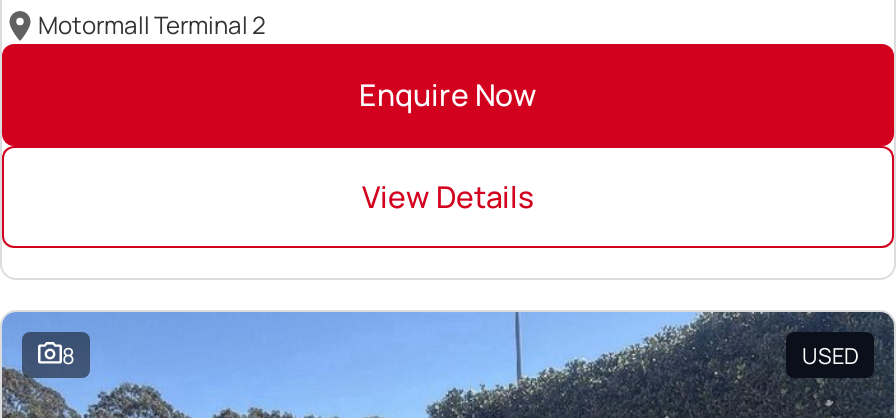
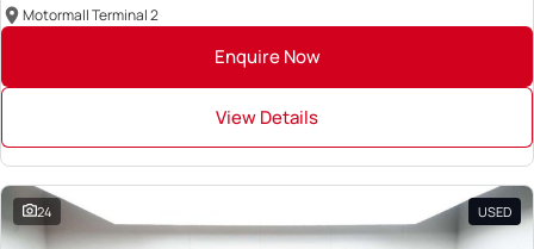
- 8
+ 24
